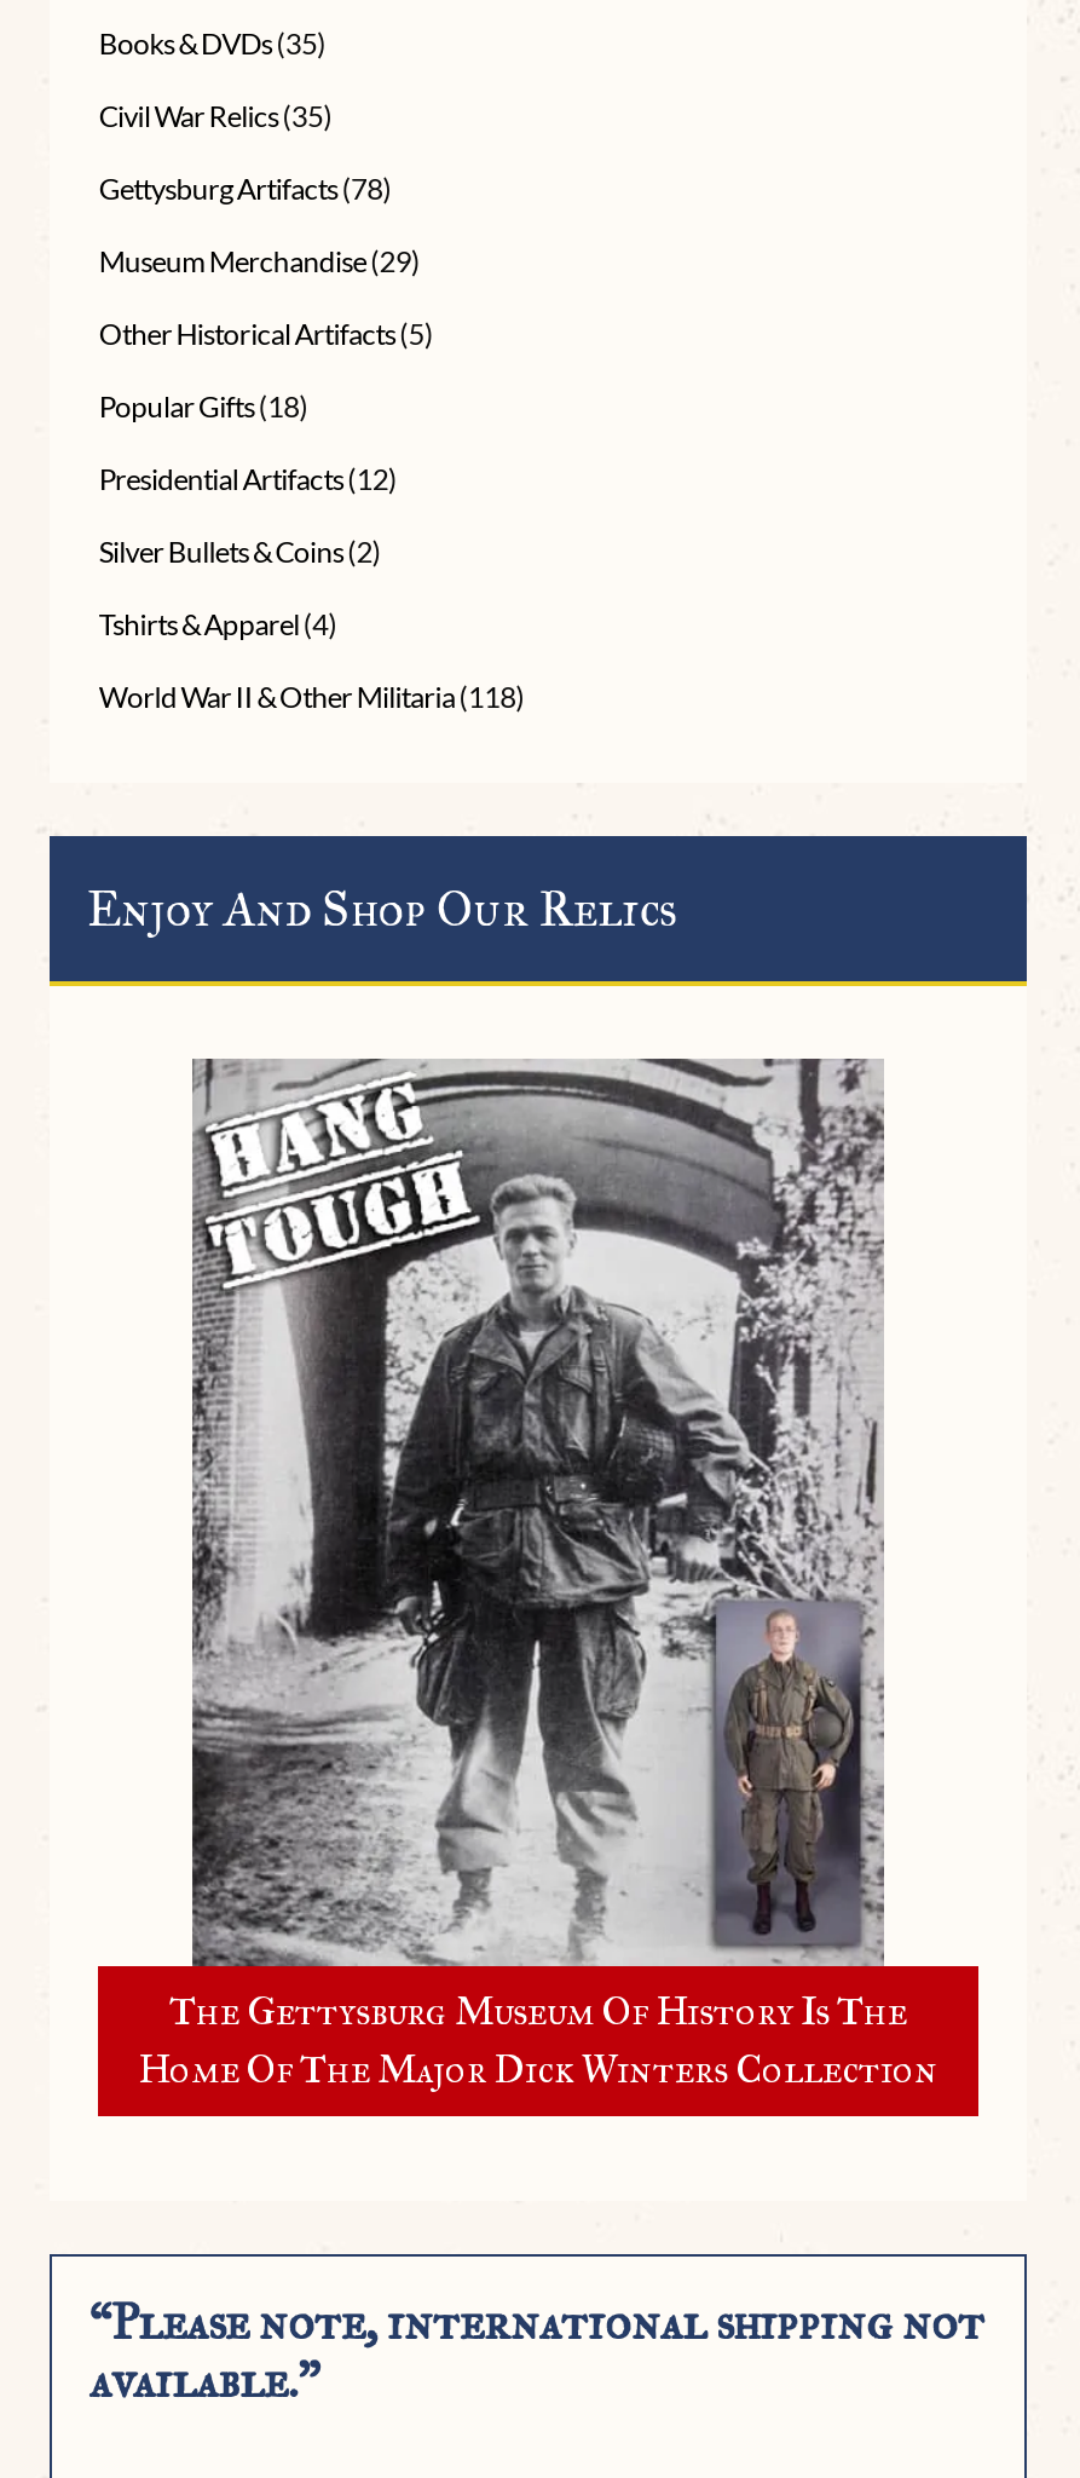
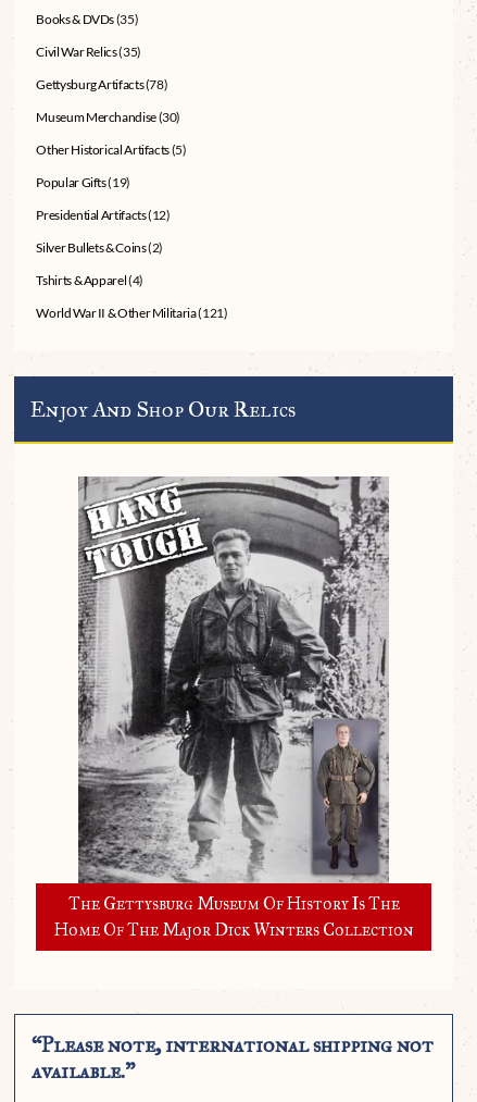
- Museum Merchandise (29)
+ Museum Merchandise (30)

- Popular Gifts (18)
+ Popular Gifts (19)

- World War II & Other Militaria (118)
+ World War II & Other Militaria (121)
